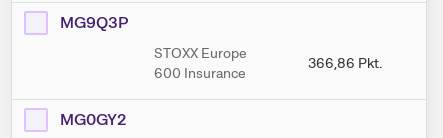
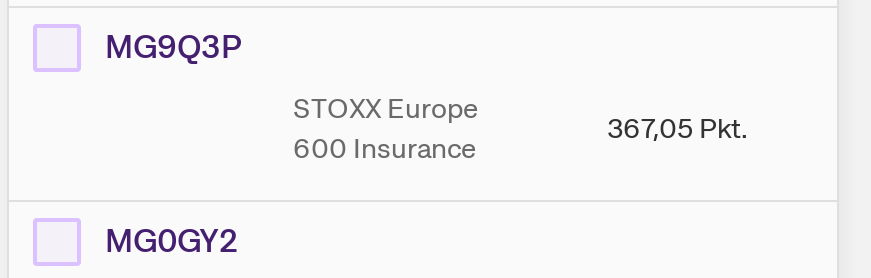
- 366,86 Pkt.
+ 367,05 Pkt.
